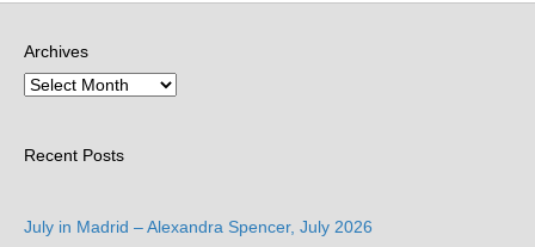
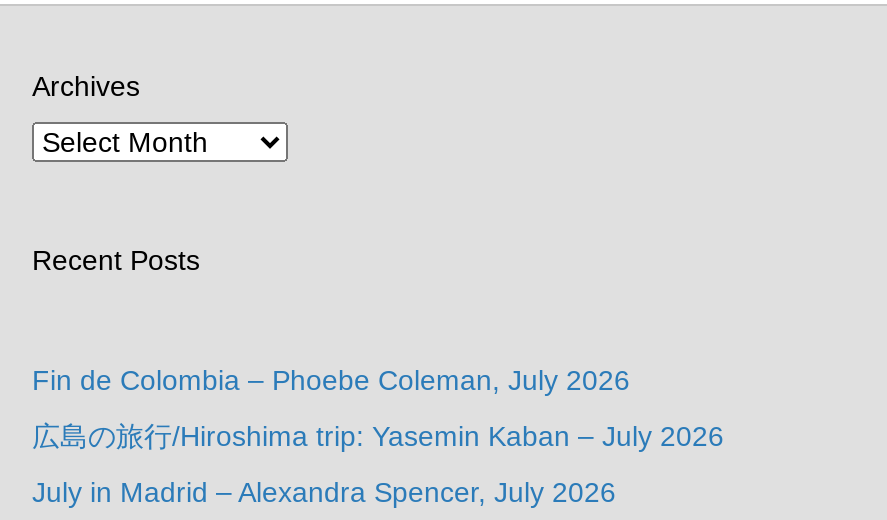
+ Fin de Colombia – Phoebe Coleman, July 2026
+ 広島の旅行/Hiroshima trip: Yasemin Kaban – July 2026
